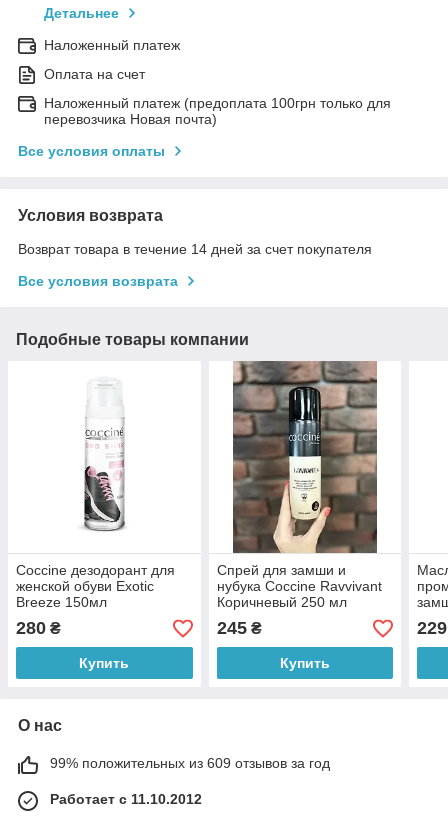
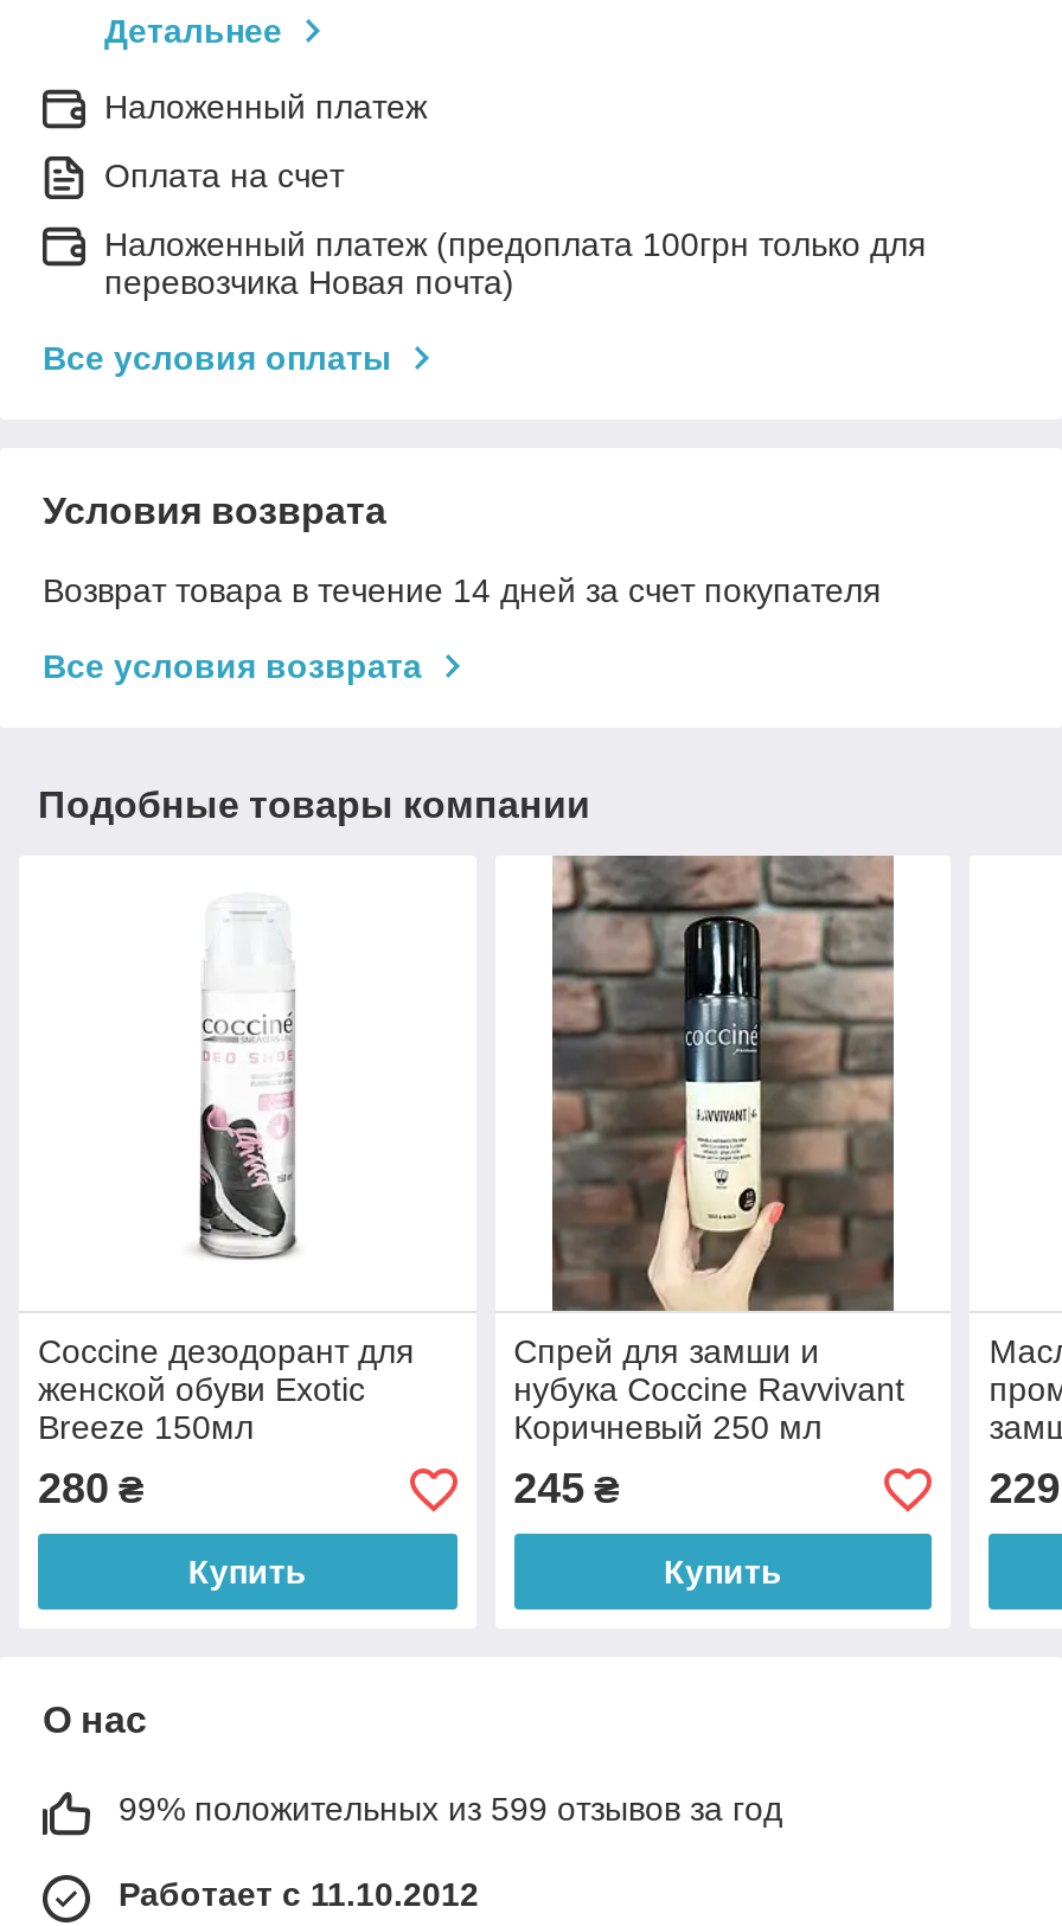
- 99% положительных из 609 отзывов за год
+ 99% положительных из 599 отзывов за год
